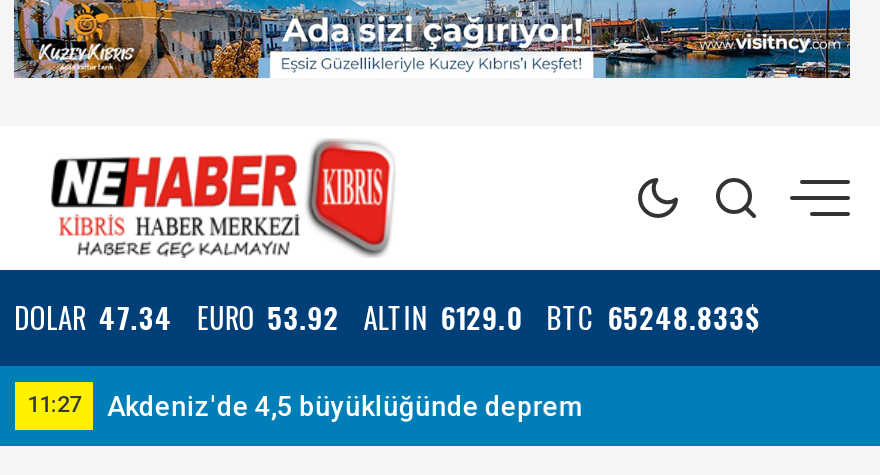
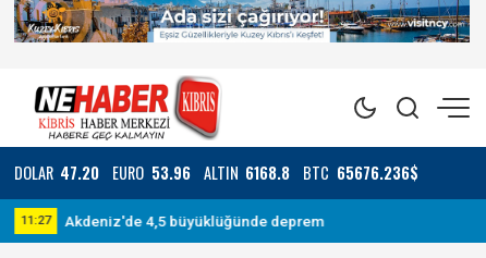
- DOLAR 47.34 EURO 53.92 ALTIN 6129.0 BTC 65248.833$
+ DOLAR 47.20 EURO 53.96 ALTIN 6168.8 BTC 65676.236$
